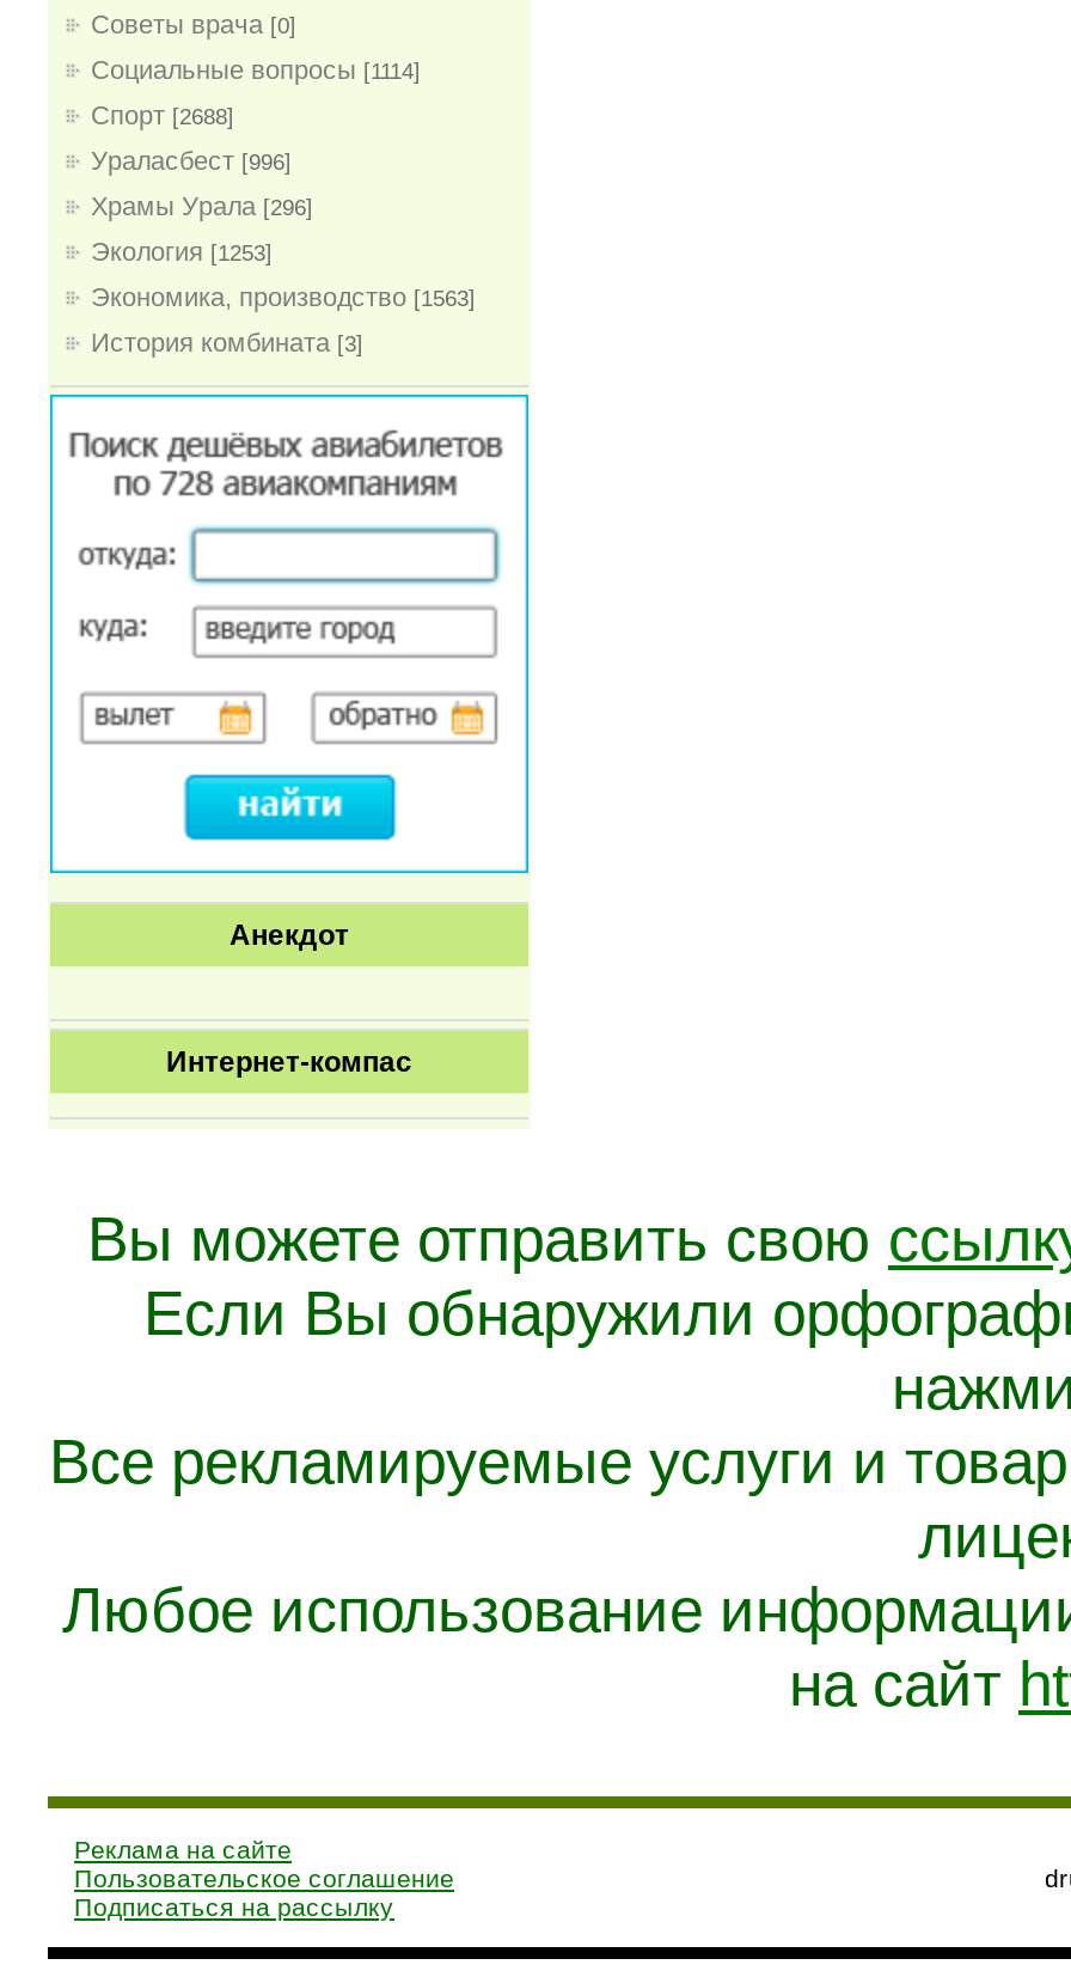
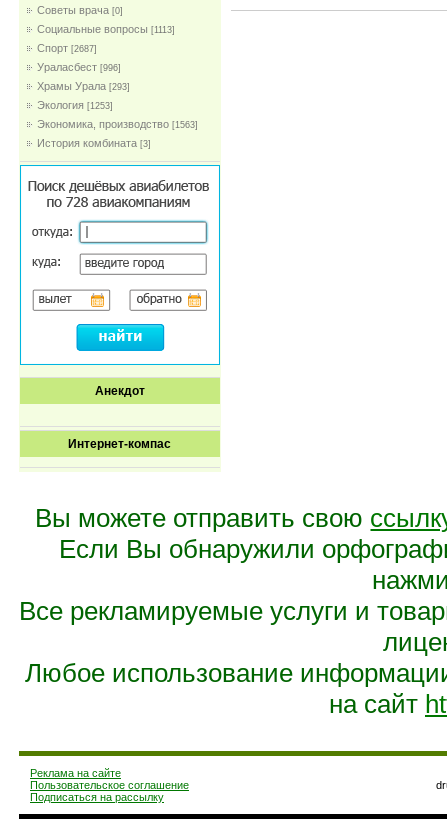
- Социальные вопросы [1114]
+ Социальные вопросы [1113]

- Спорт [2688]
+ Спорт [2687]

- Храмы Урала [296]
+ Храмы Урала [293]
